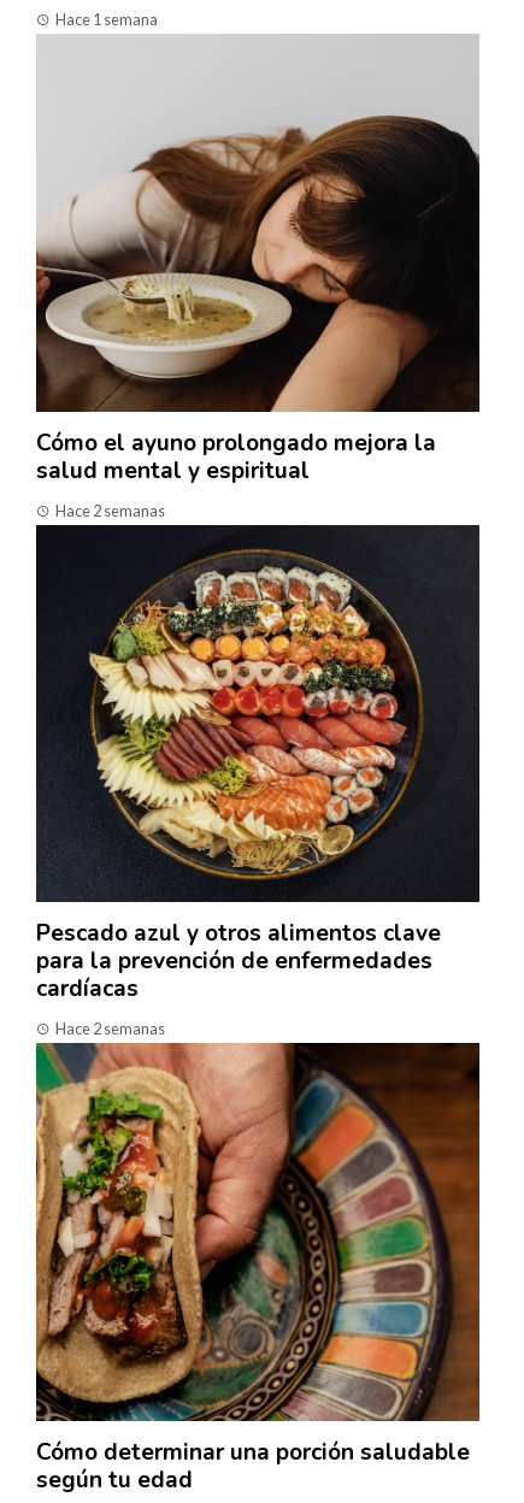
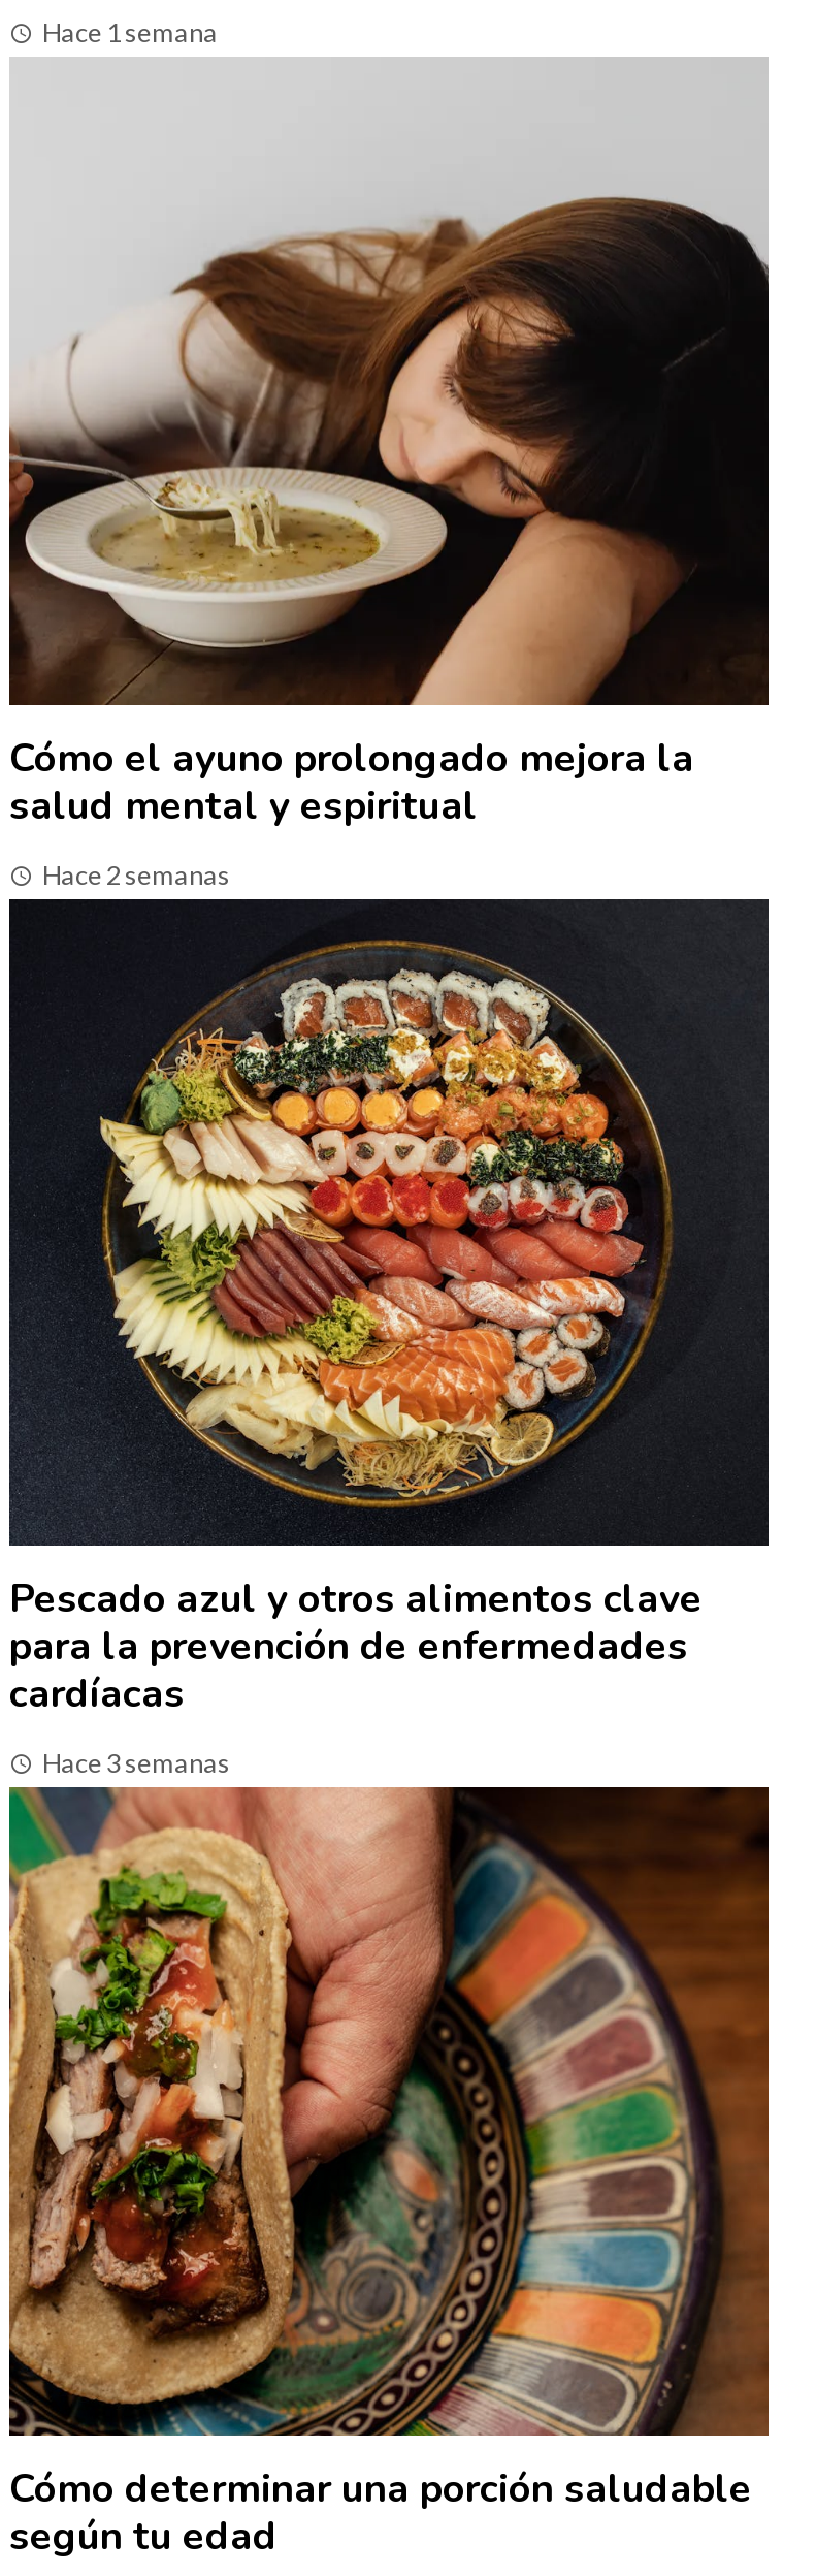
- Hace 2 semanas
+ Hace 3 semanas
